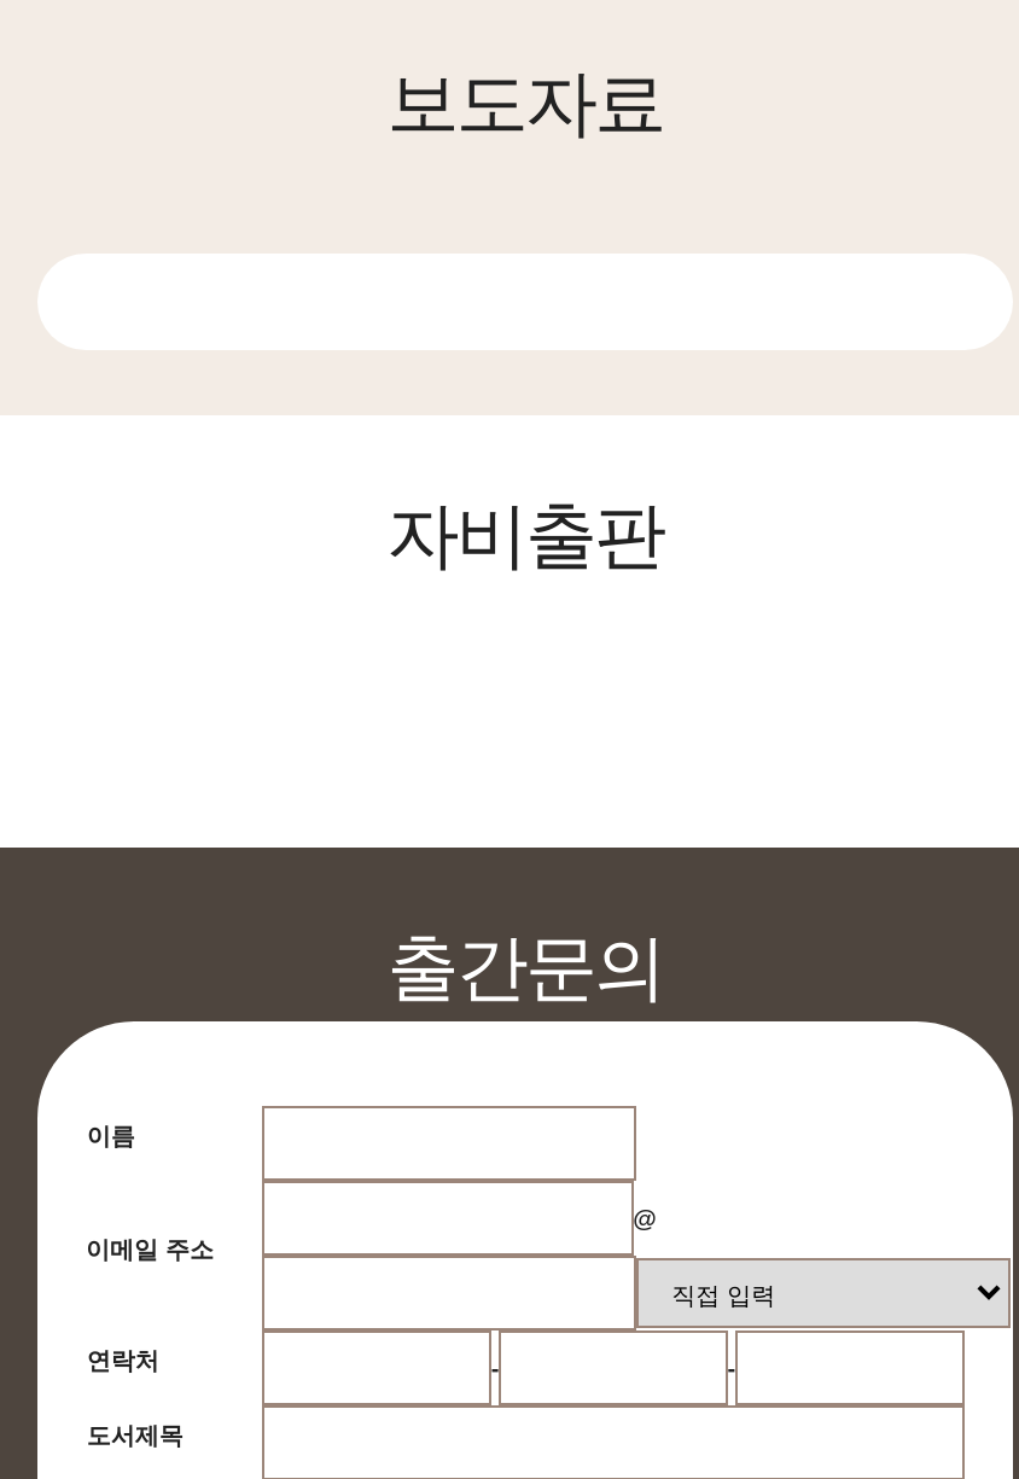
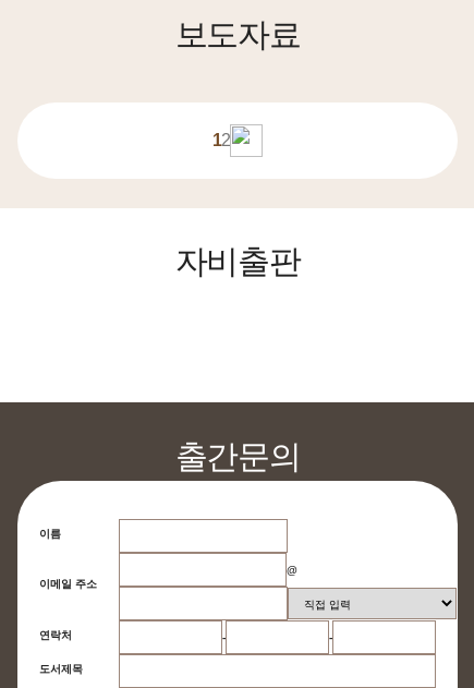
+ 12
